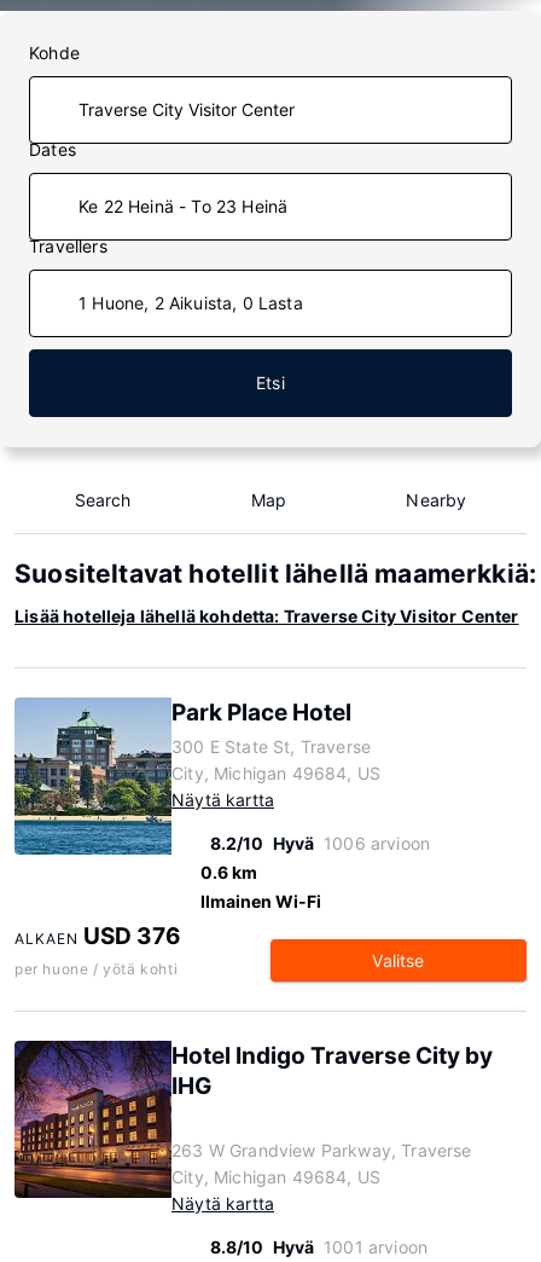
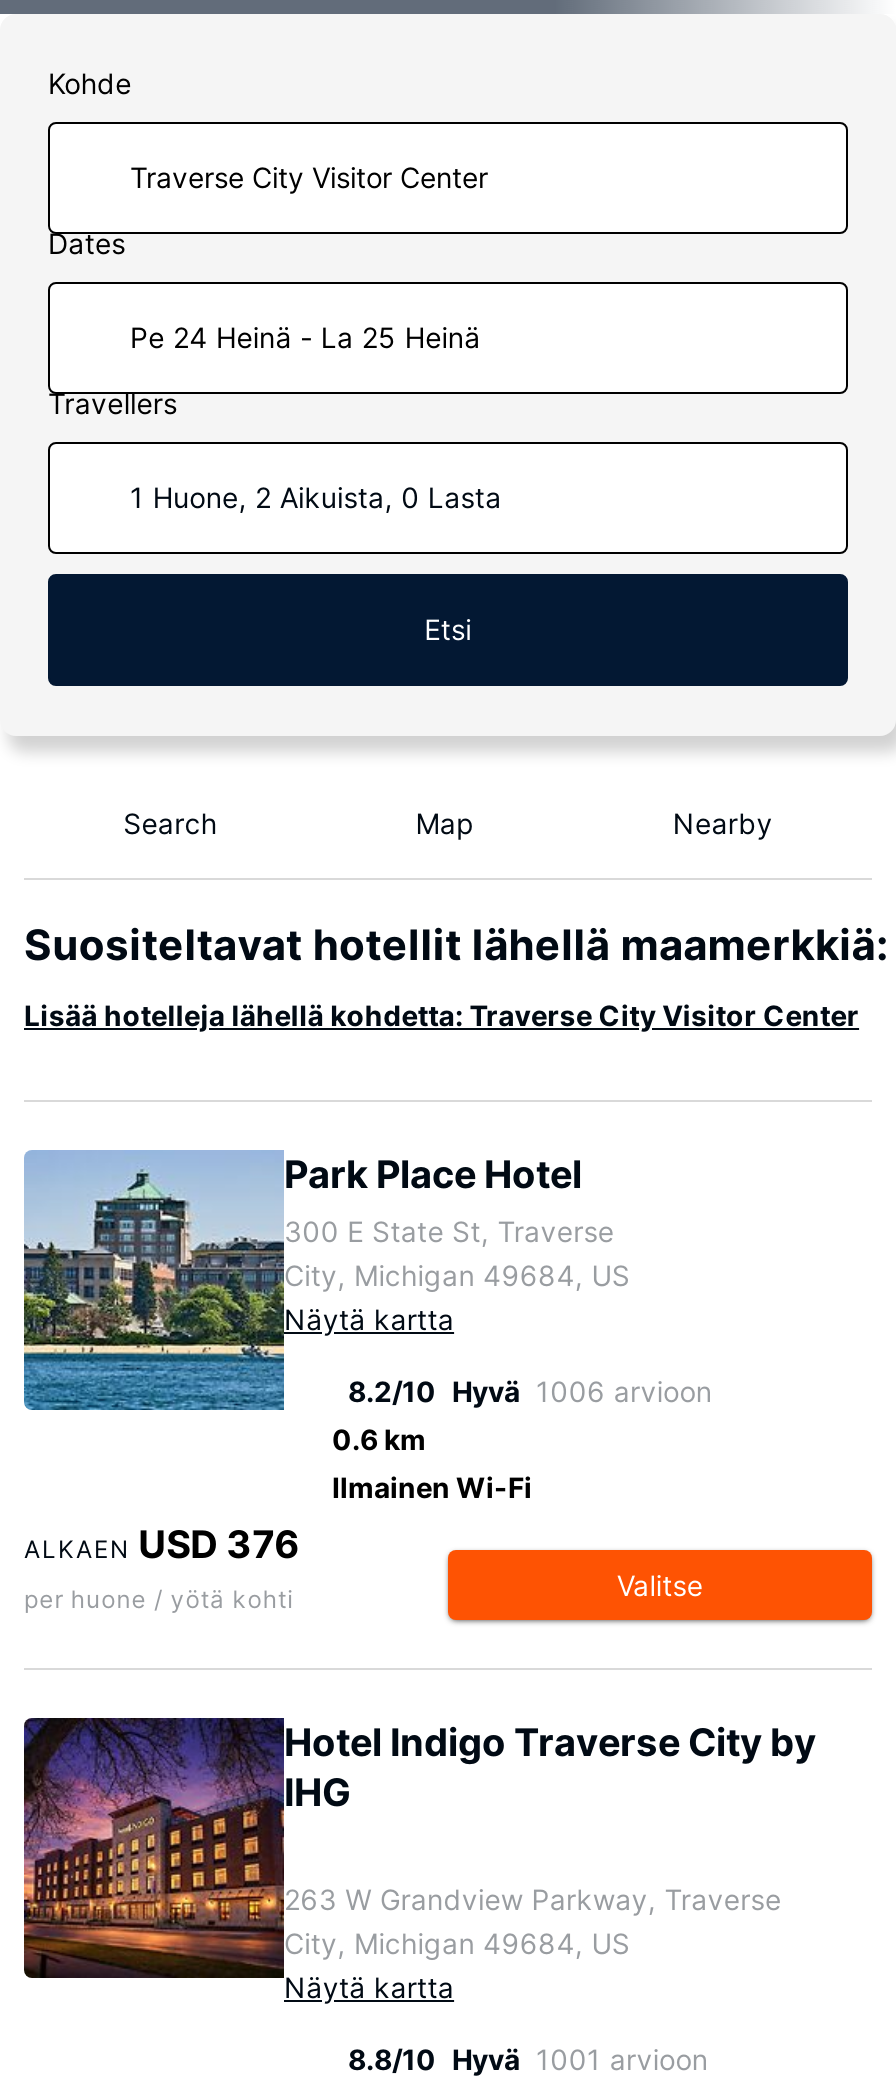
- Ke 22 Heinä - To 23 Heinä
+ Pe 24 Heinä - La 25 Heinä
